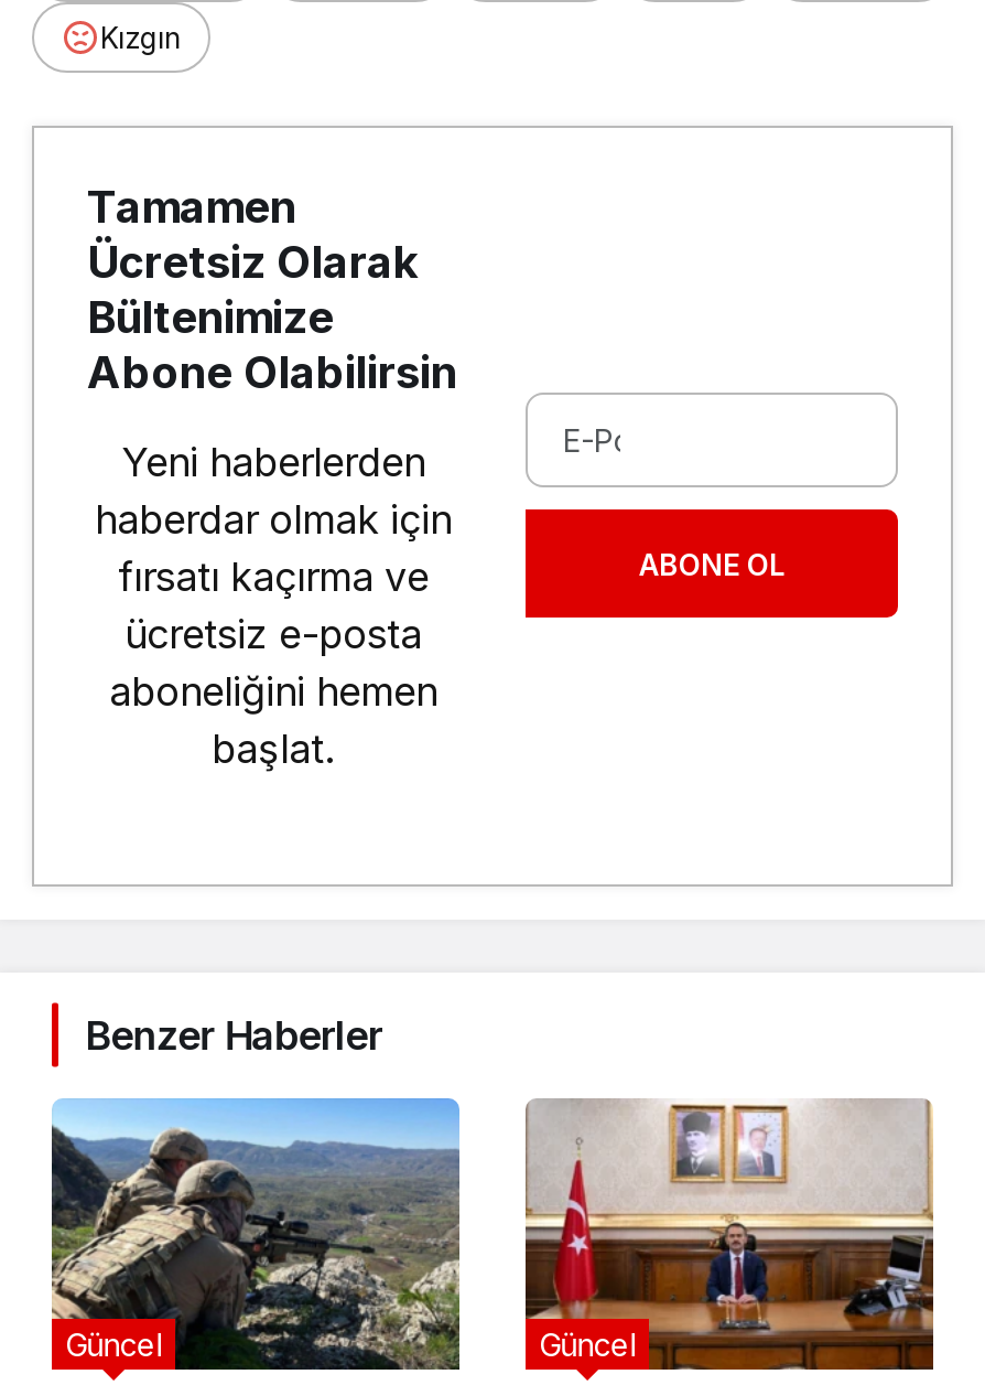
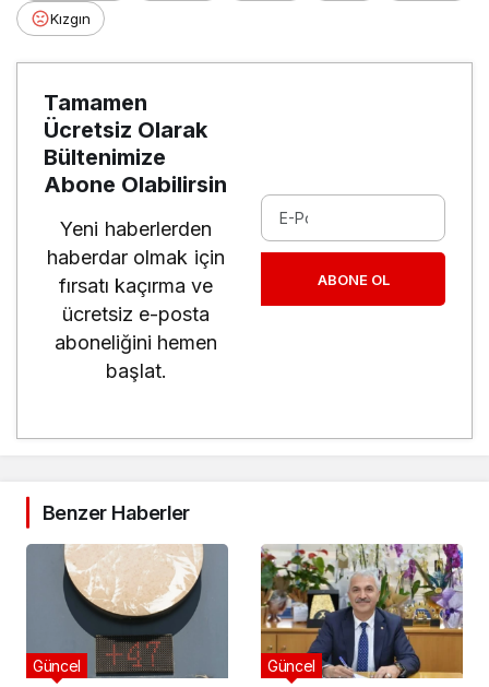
- [image]
+ [image]

- [image]
+ [image]
